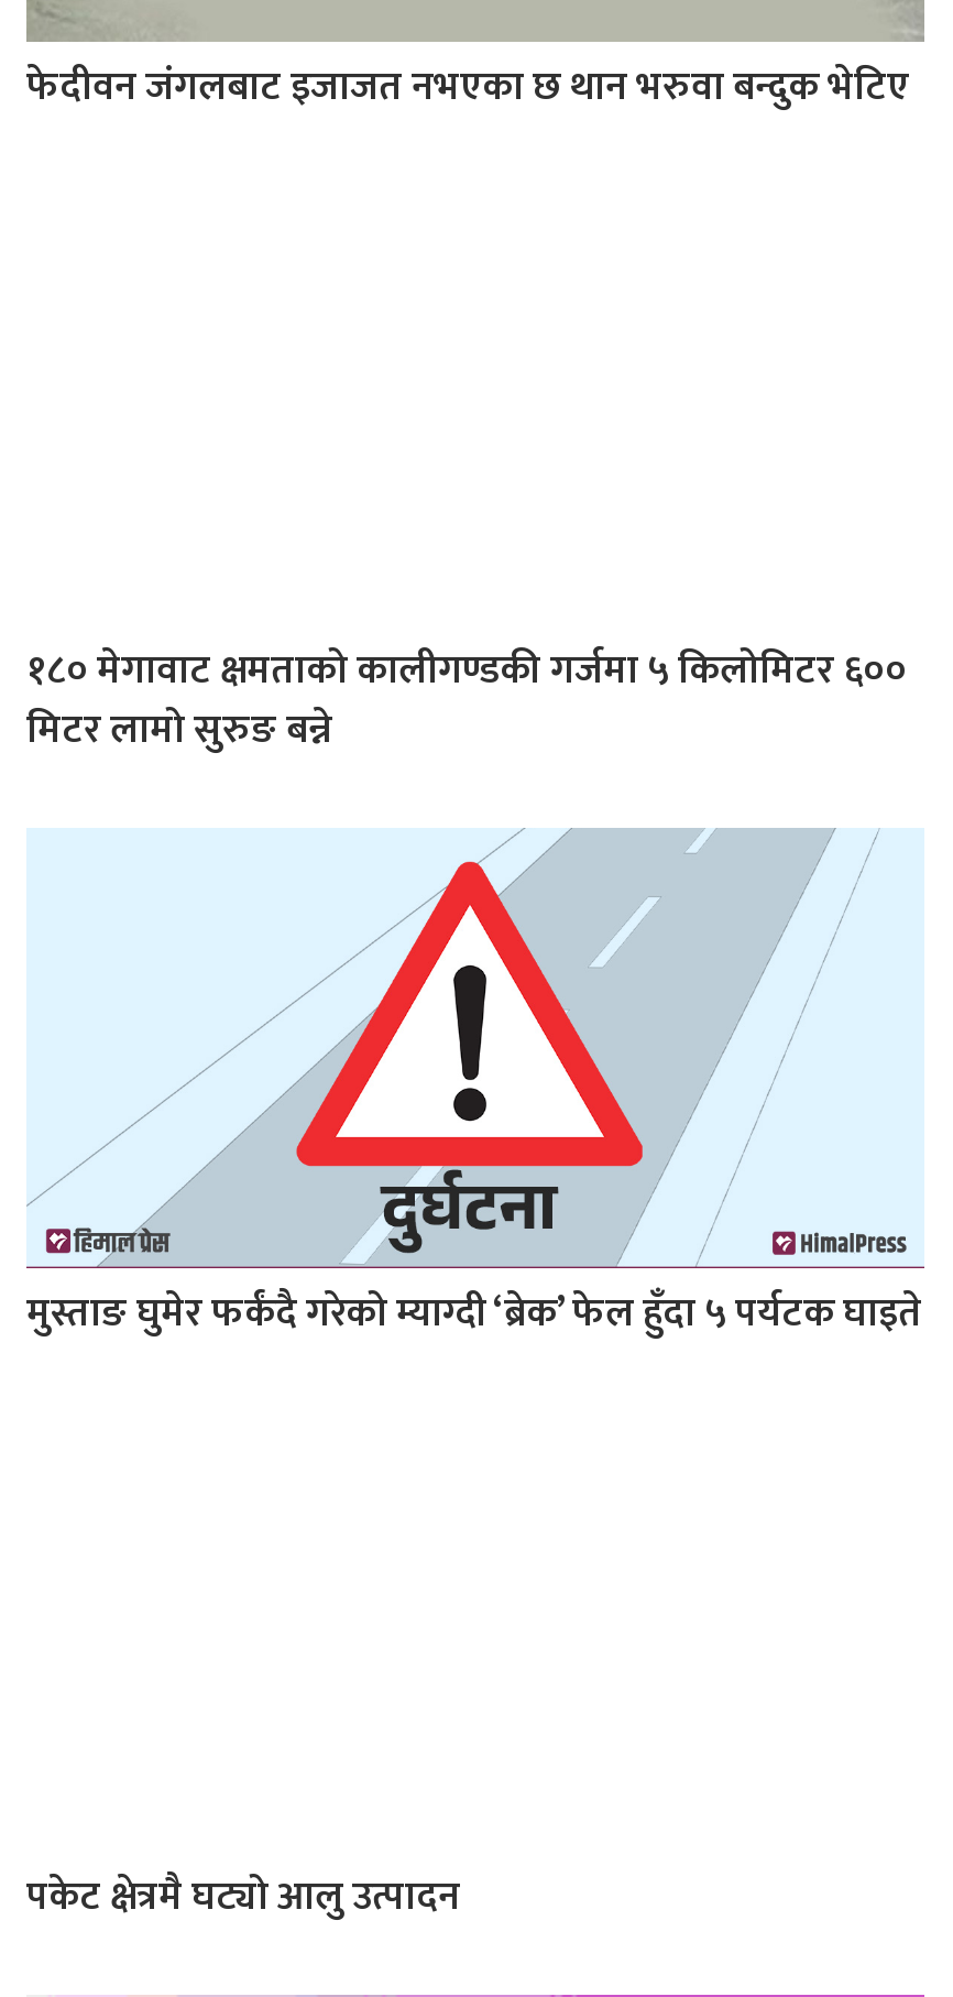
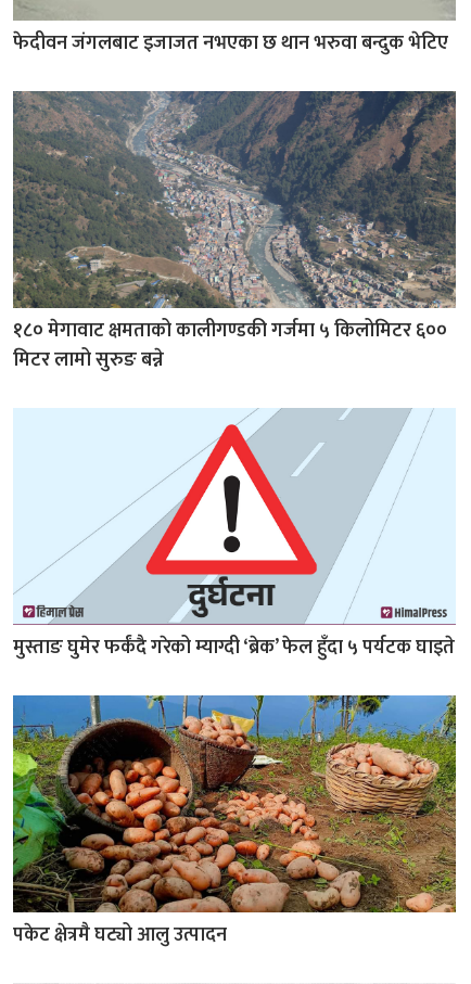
+ [image]

+ [image]
